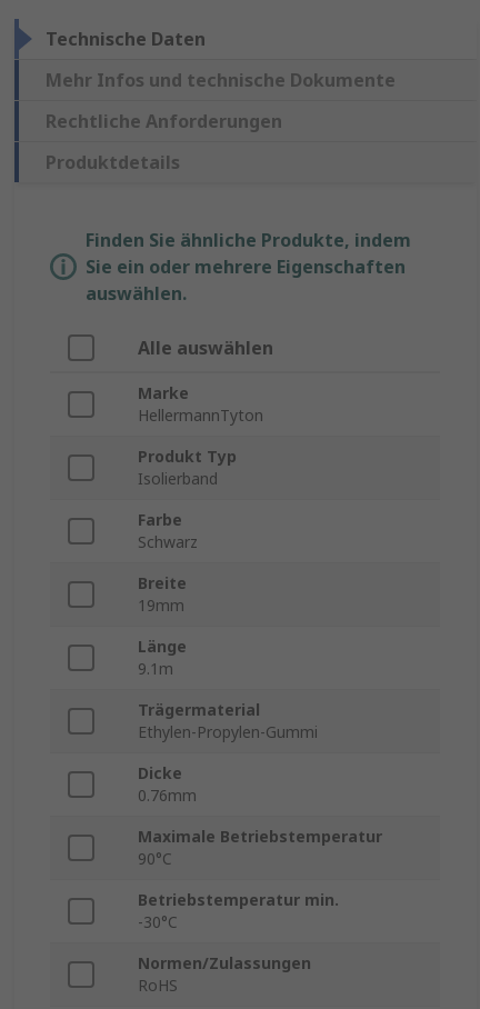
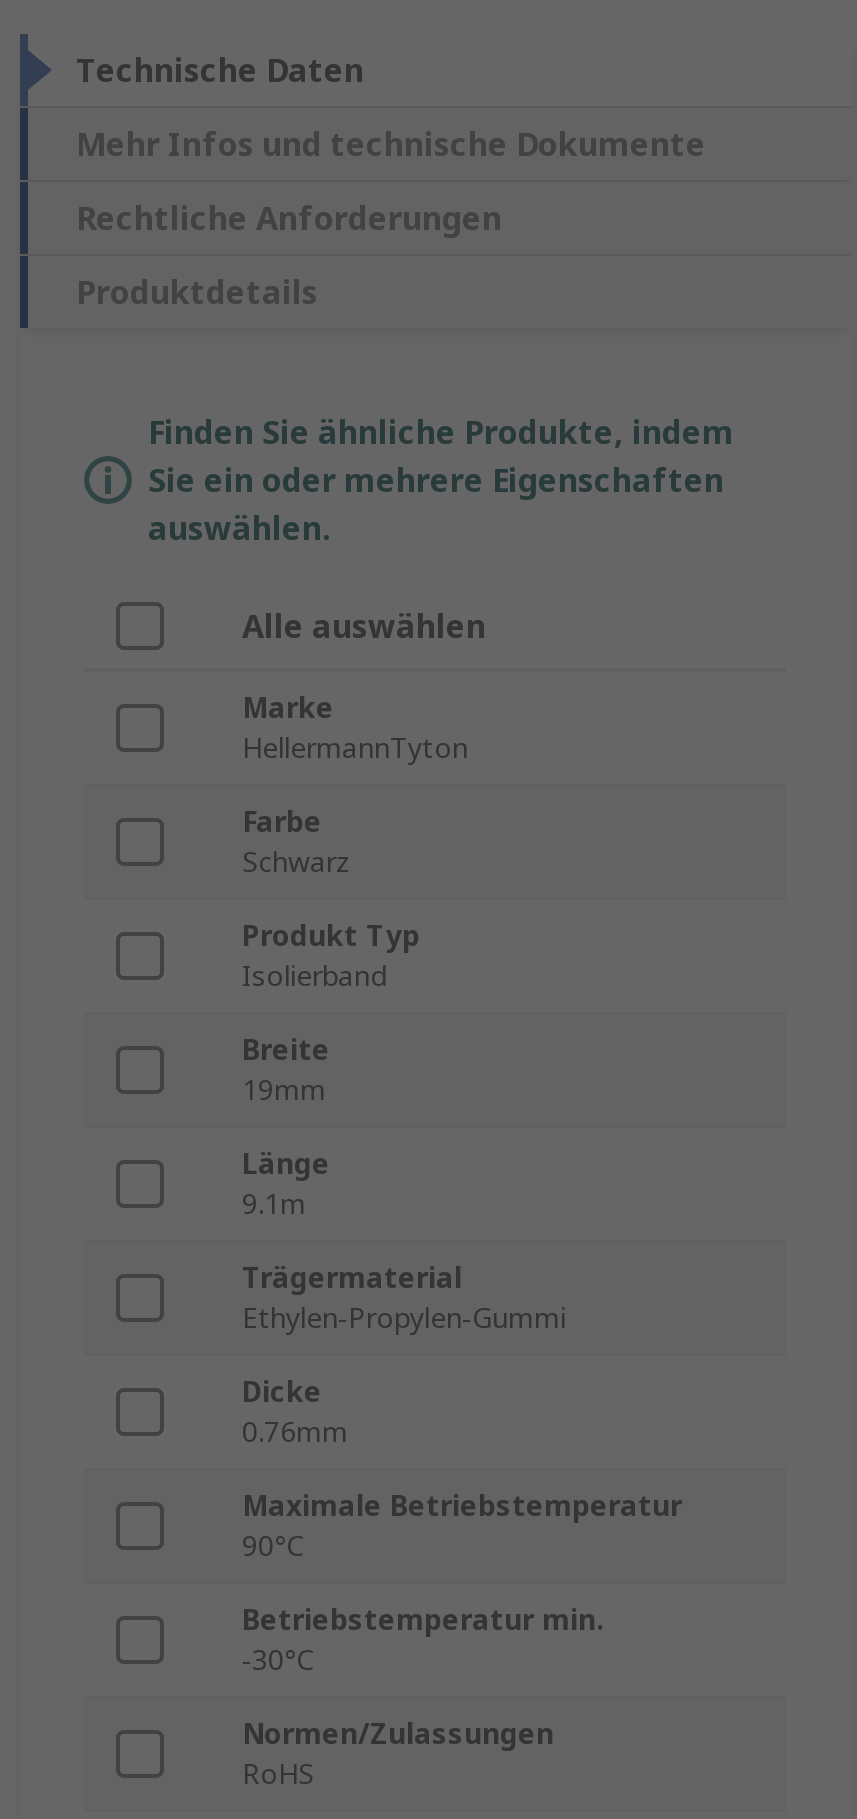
moved down: Produkt Typ | Isolierband

moved up: Farbe | Schwarz
